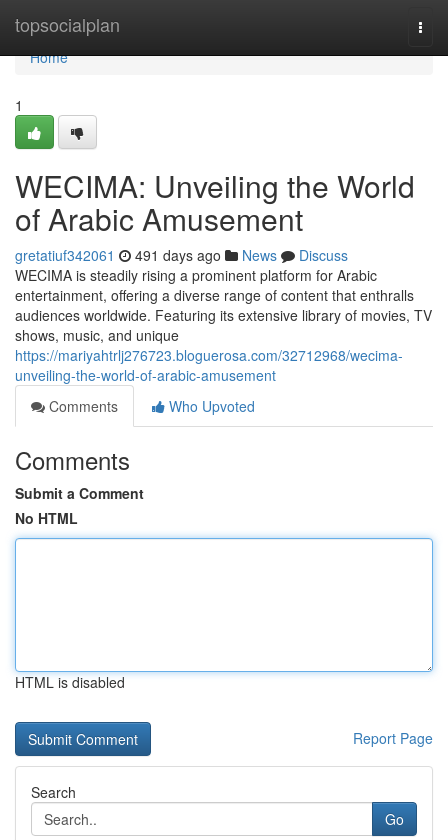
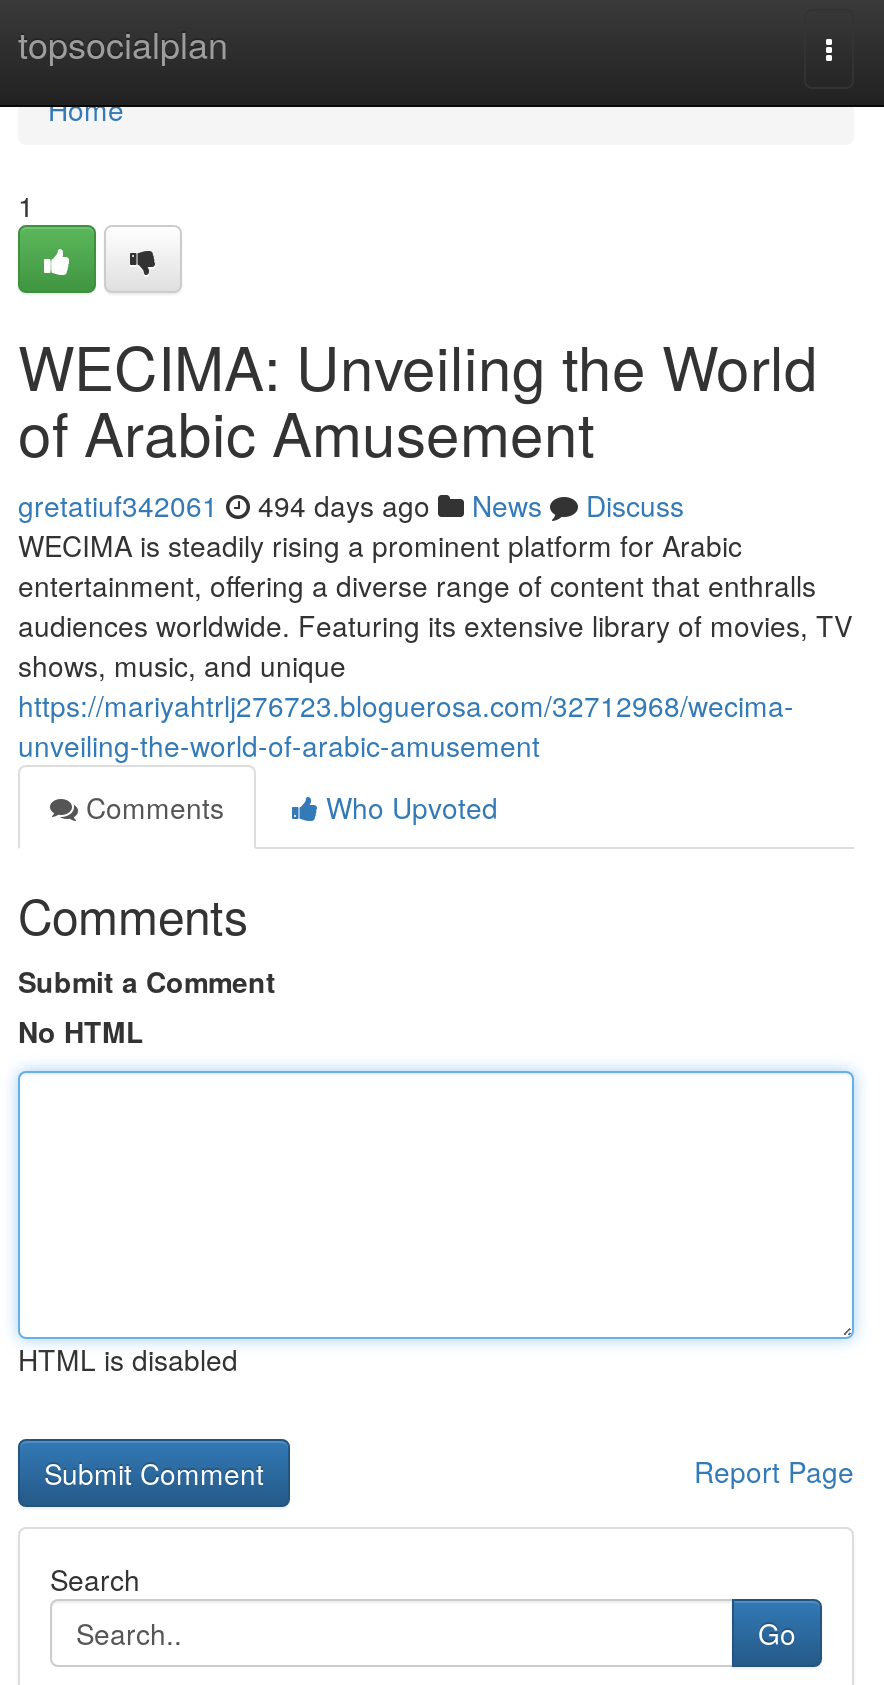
- gretatiuf342061 491 days ago News Discuss
+ gretatiuf342061 494 days ago News Discuss
